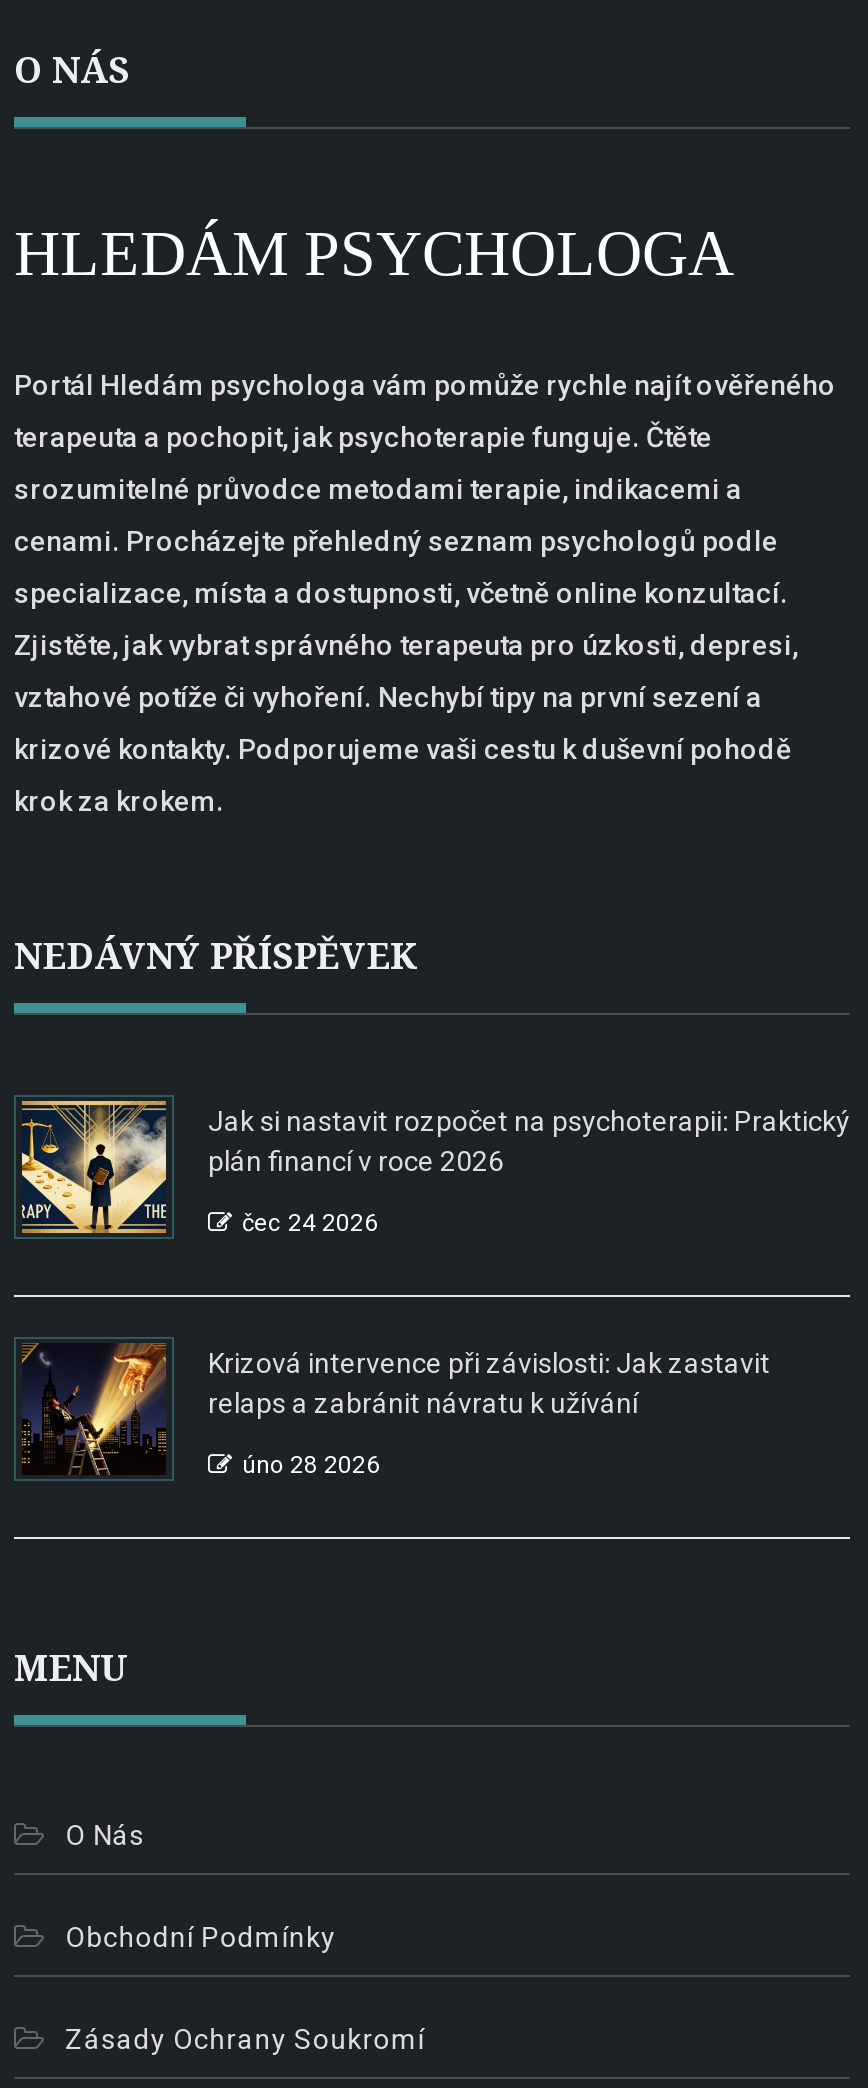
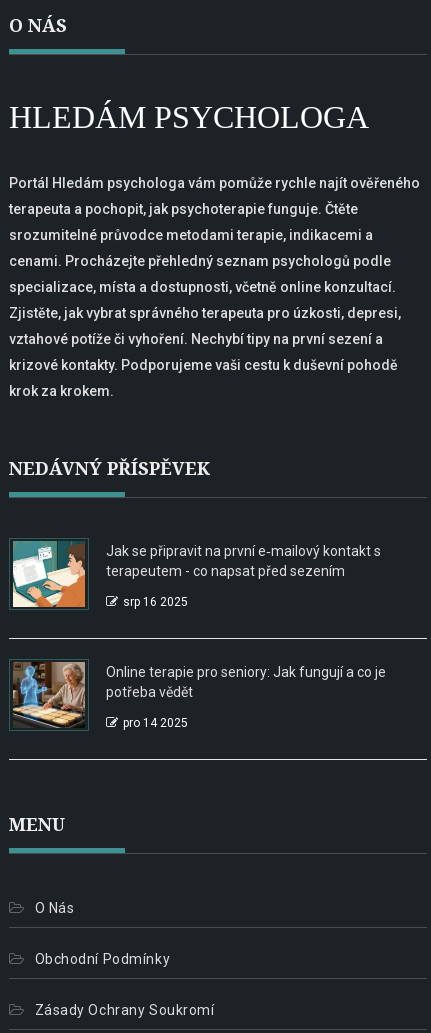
- [image]
- Jak si nastavit rozpočet na psychoterapii: Praktický
- plán financí v roce 2026
+ [image]
+ Jak se připravit na první e‑mailový kontakt s
+ terapeutem - co napsat před sezením

- čec 24 2026
+ srp 16 2025

- [image]
- Krizová intervence při závislosti: Jak zastavit
- relaps a zabránit návratu k užívání
+ [image]
+ Online terapie pro seniory: Jak fungují a co je
+ potřeba vědět

- úno 28 2026
+ pro 14 2025
